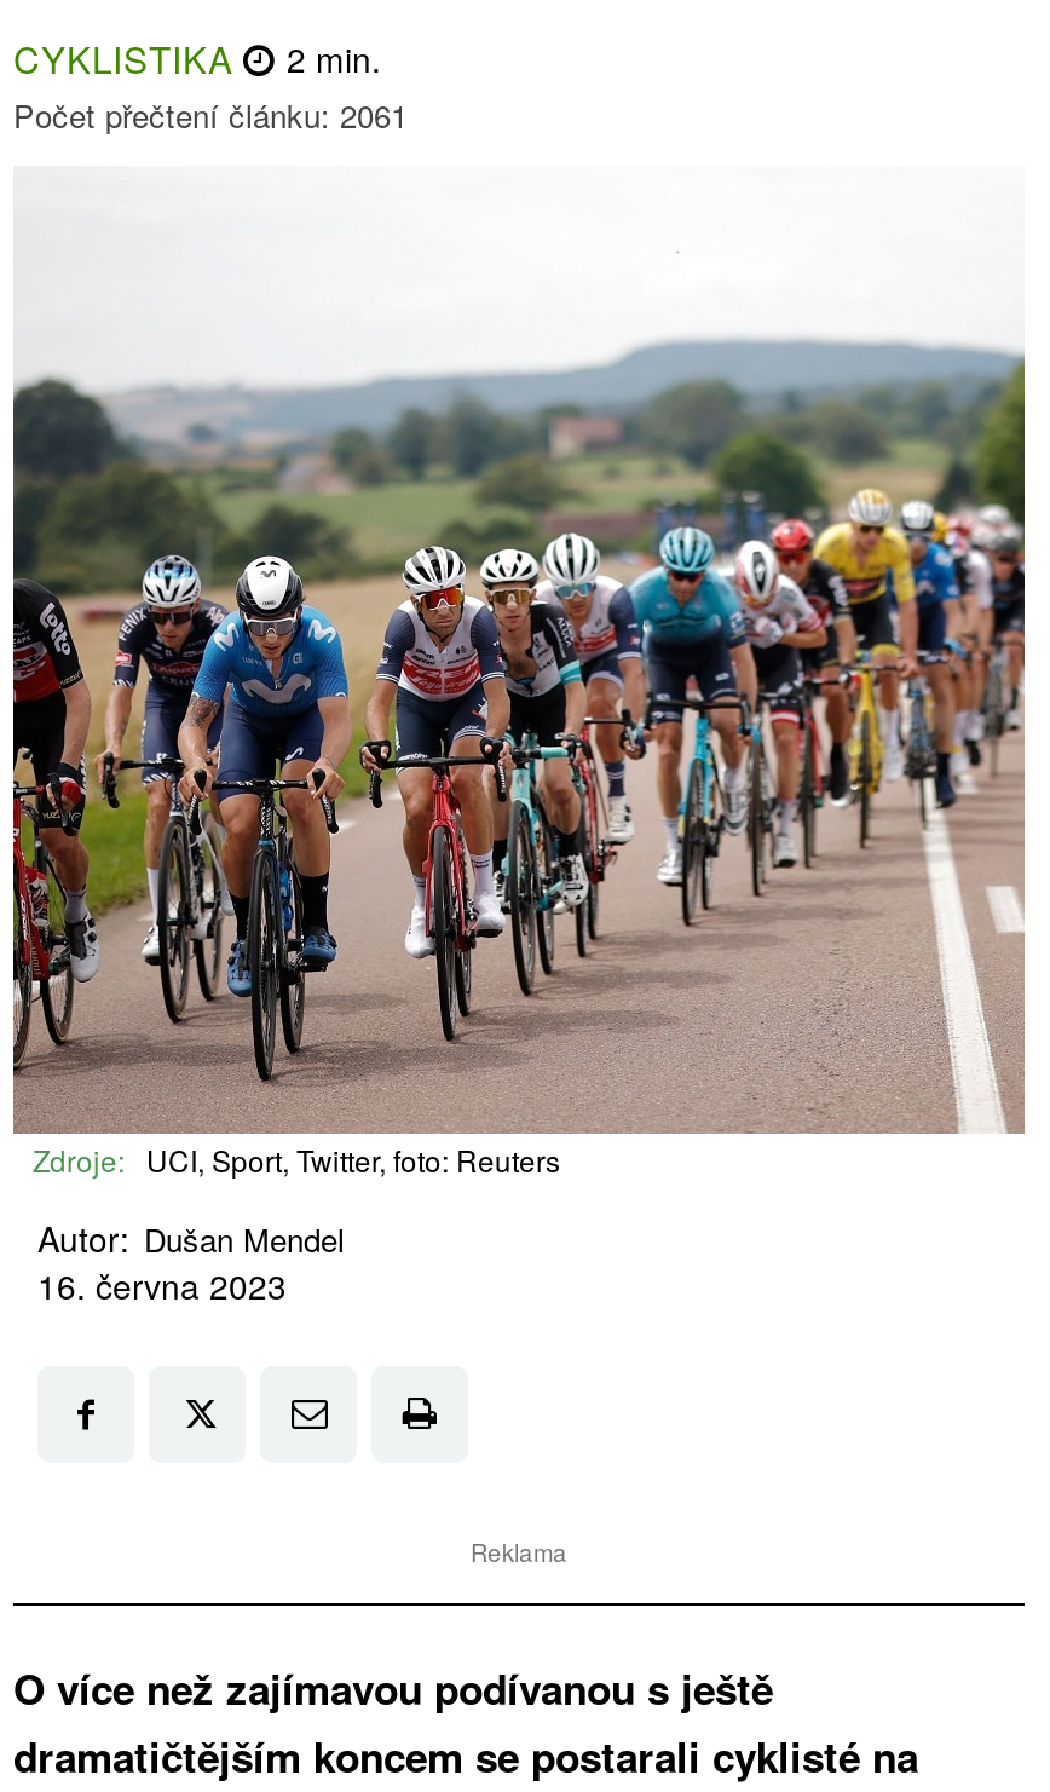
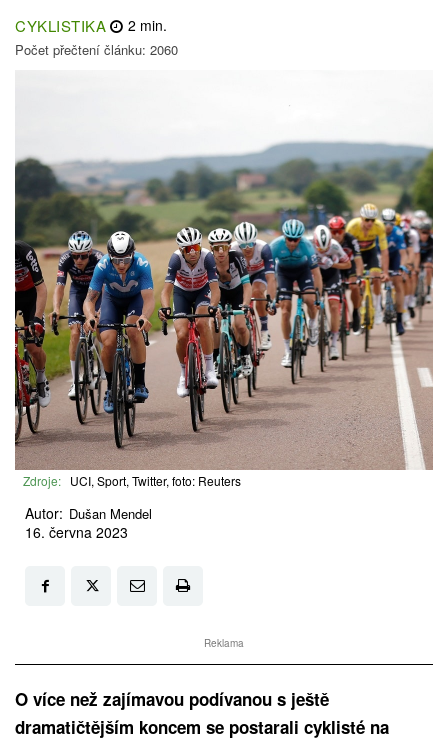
- Počet přečtení článku: 2061
+ Počet přečtení článku: 2060
